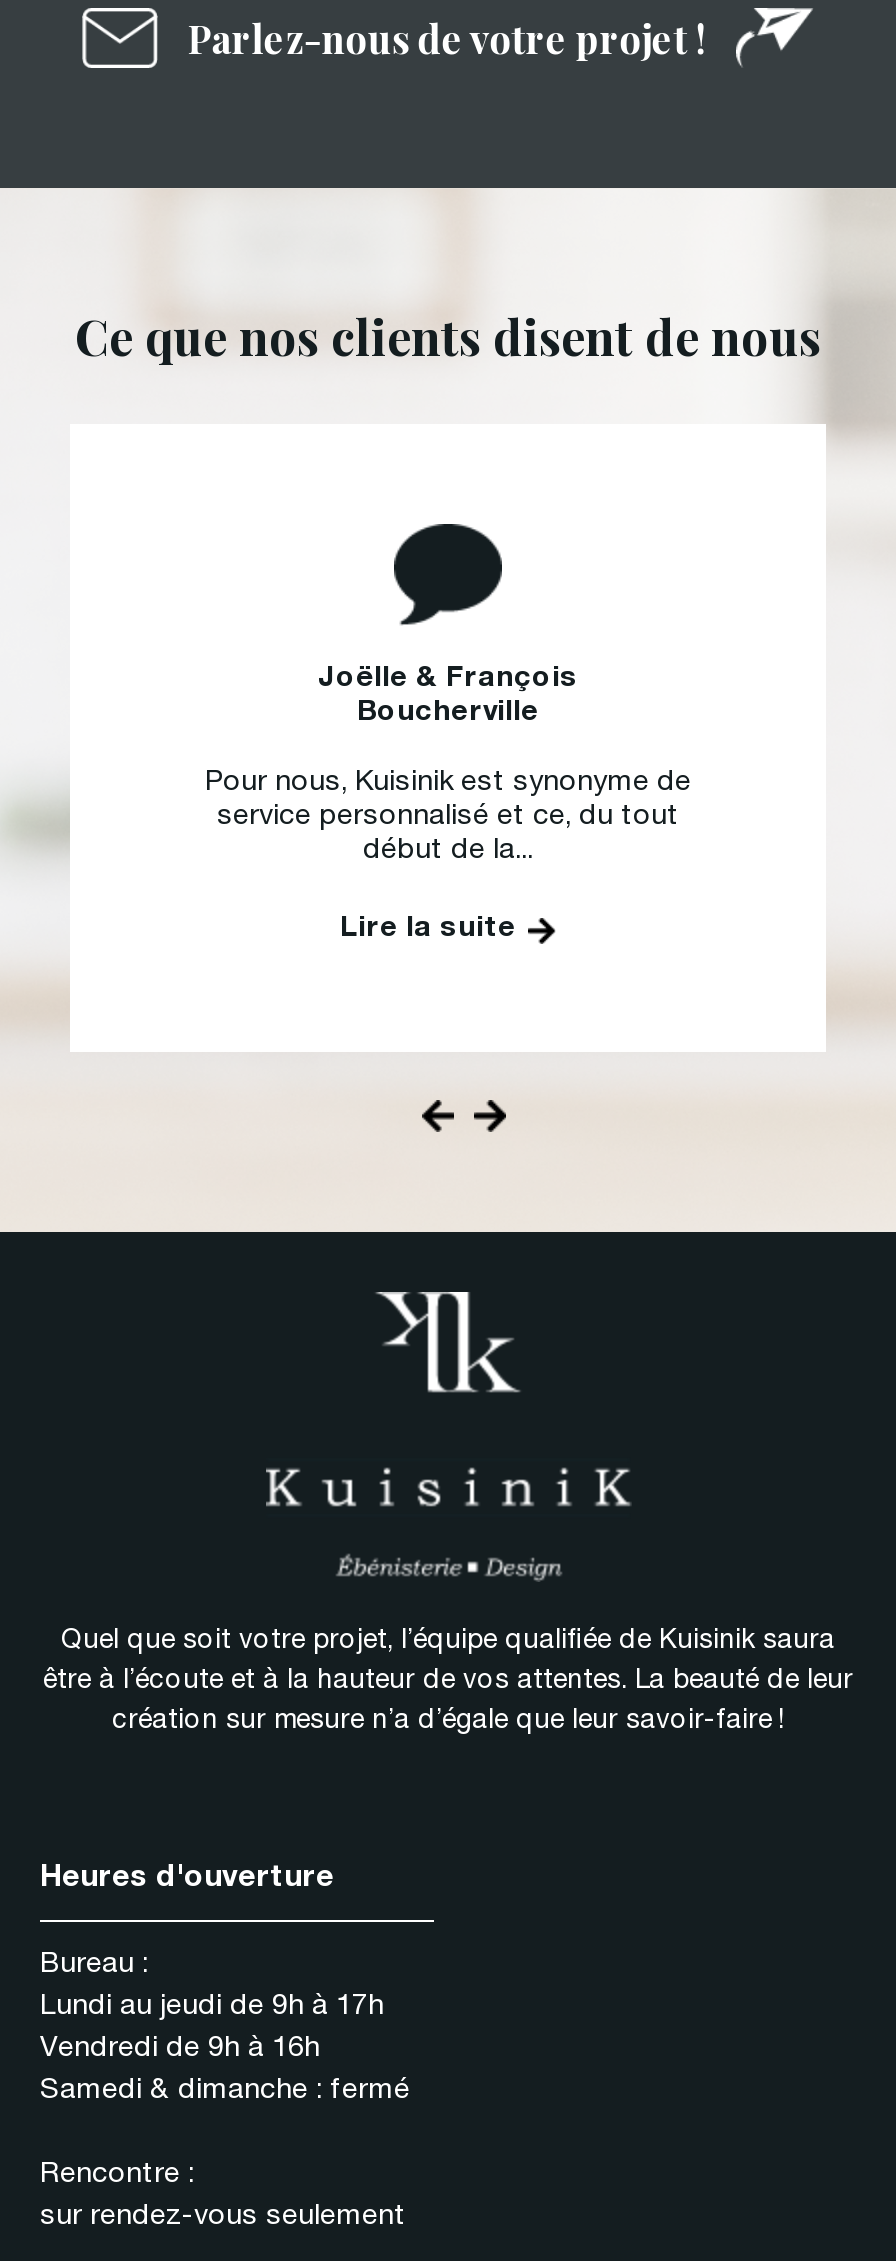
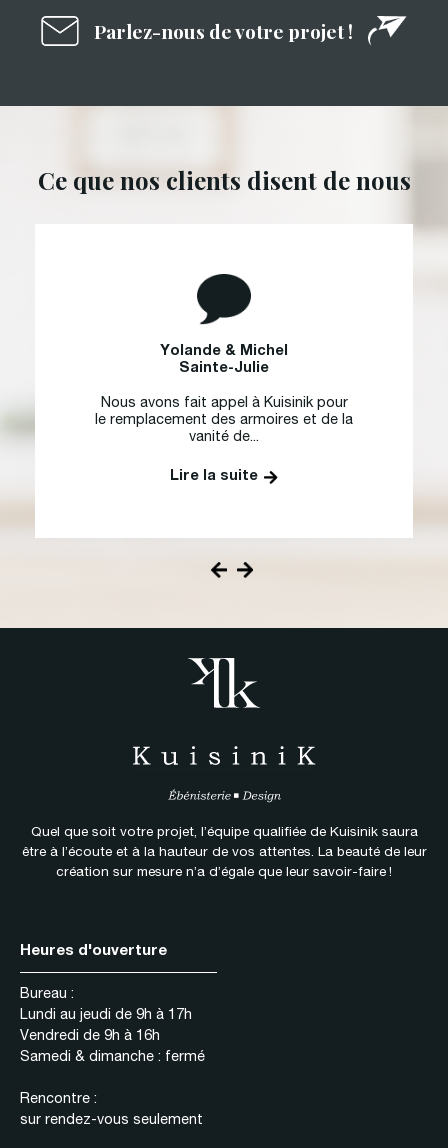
- Joëlle & François
- Boucherville
+ Yolande & Michel
+ Sainte-Julie

- Pour nous, Kuisinik est synonyme de
- service personnalisé et ce, du tout
- début de la...
+ Nous avons fait appel à Kuisinik pour
+ le remplacement des armoires et de la
+ vanité de...
